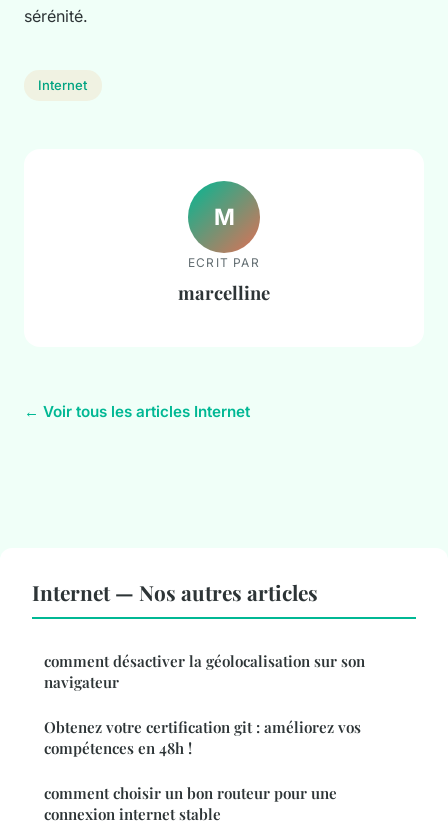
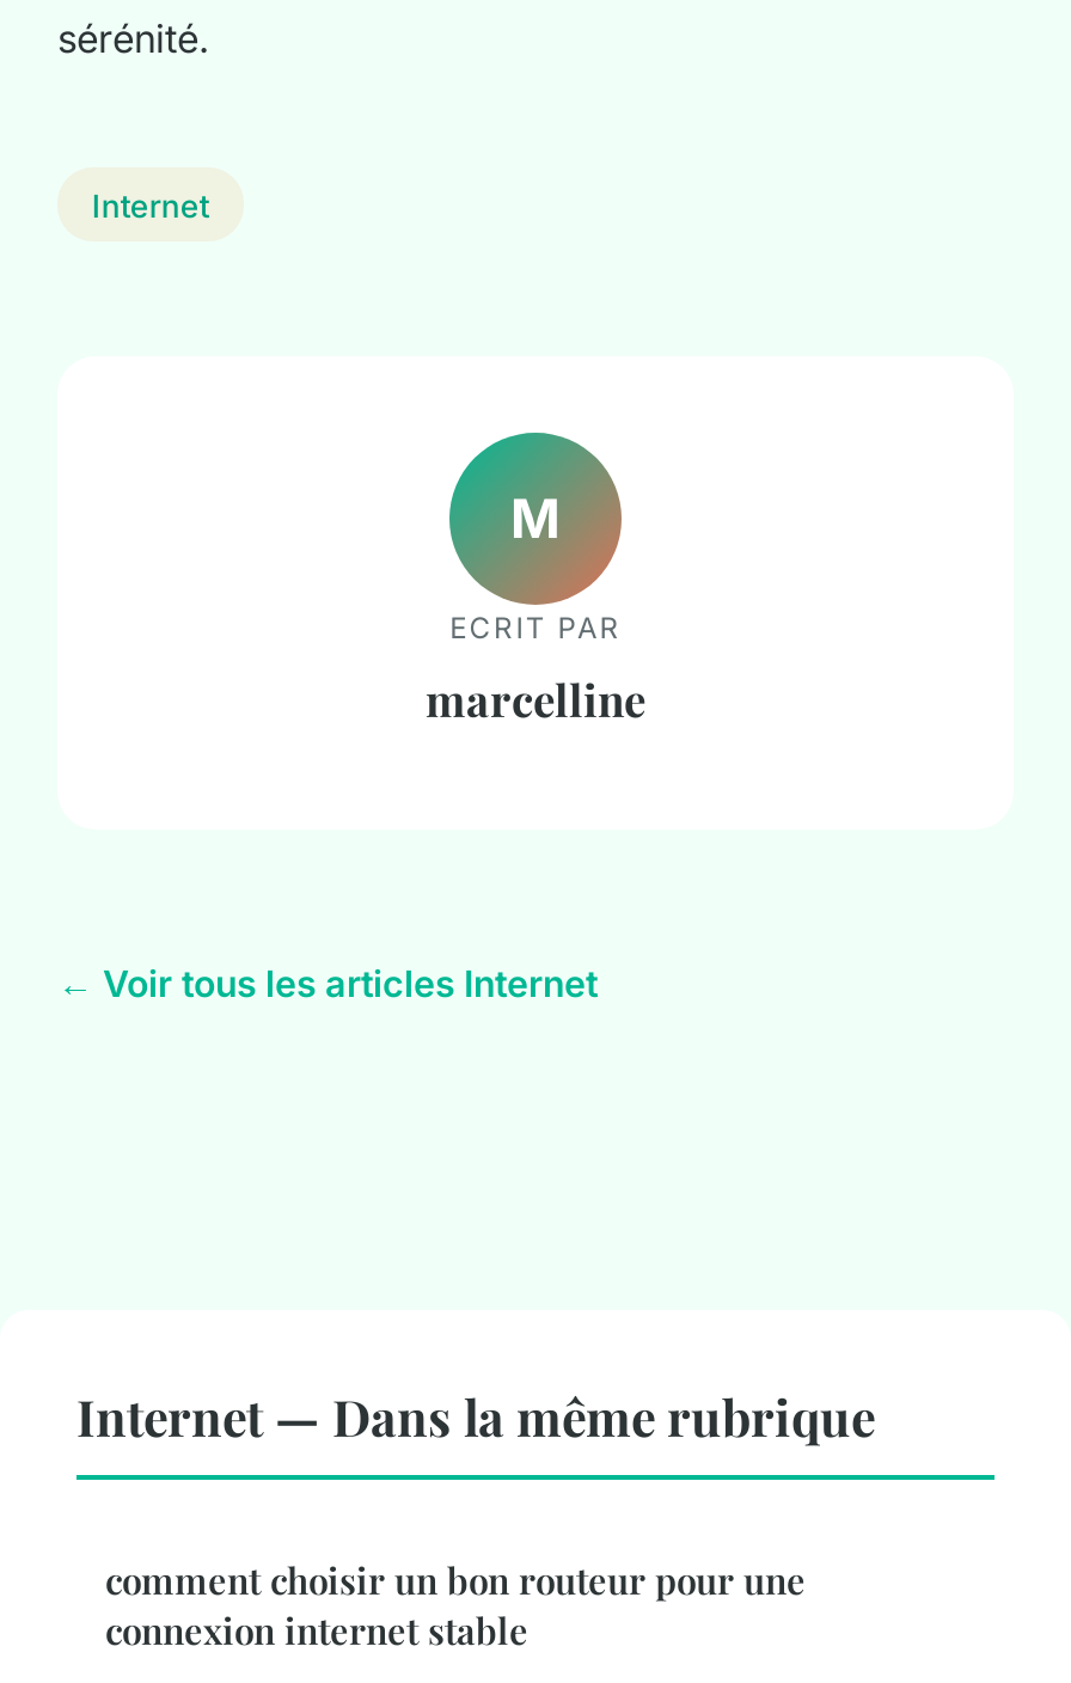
- Internet — Nos autres articles
- comment désactiver la géolocalisation sur son
- navigateur
- Obtenez votre certification git : améliorez vos
- compétences en 48h !
+ Internet — Dans la même rubrique
